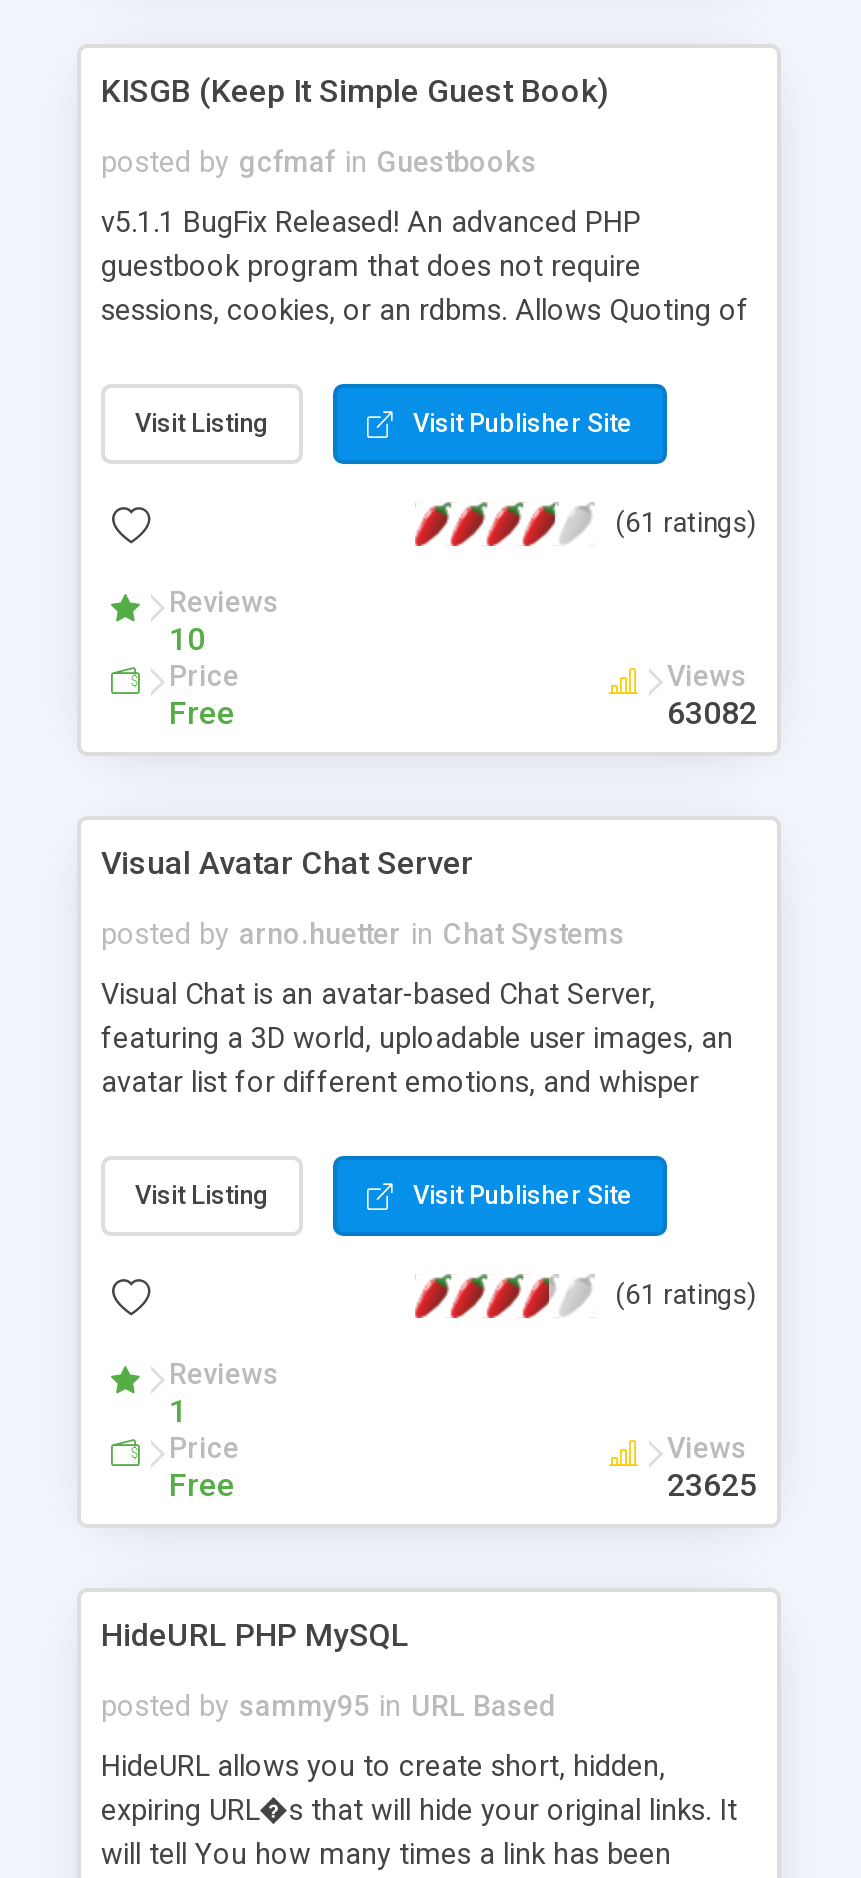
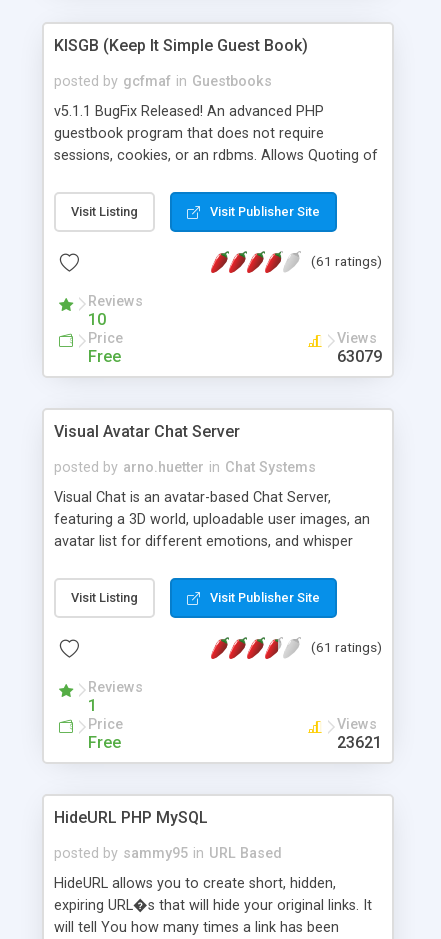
- 63082
+ 63079

- 23625
+ 23621
